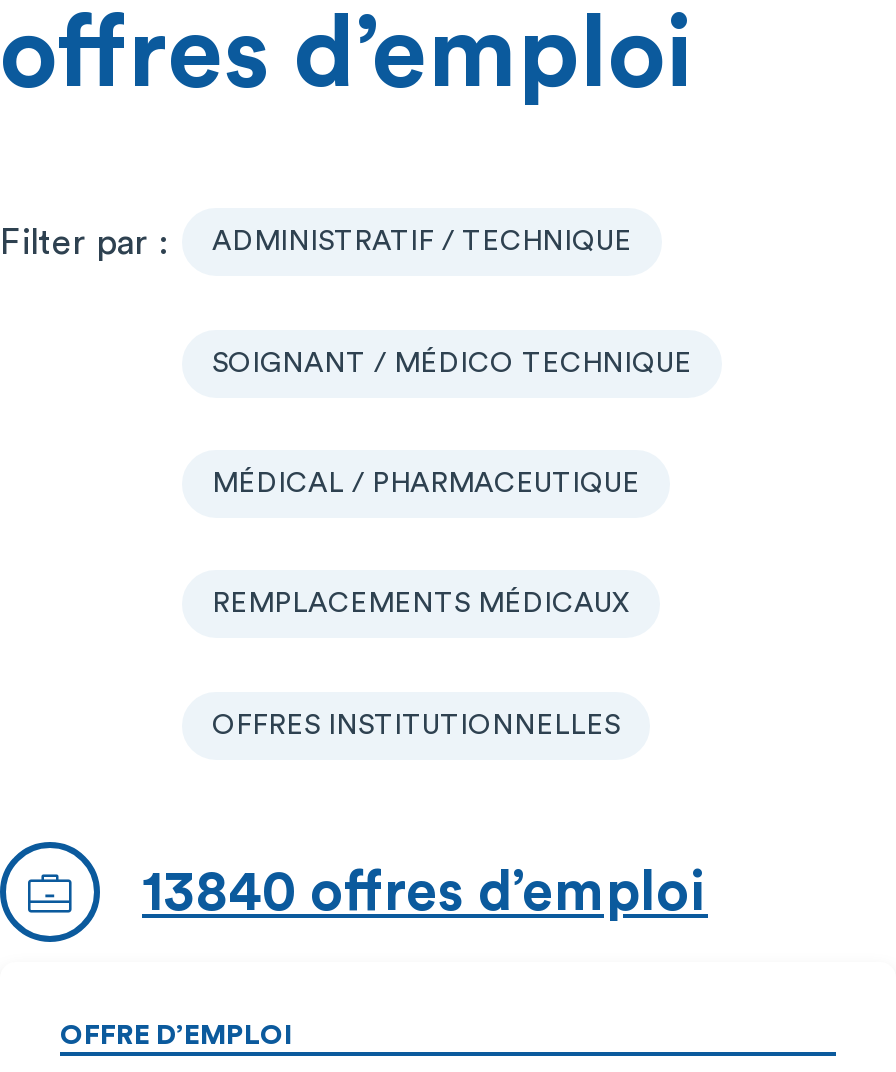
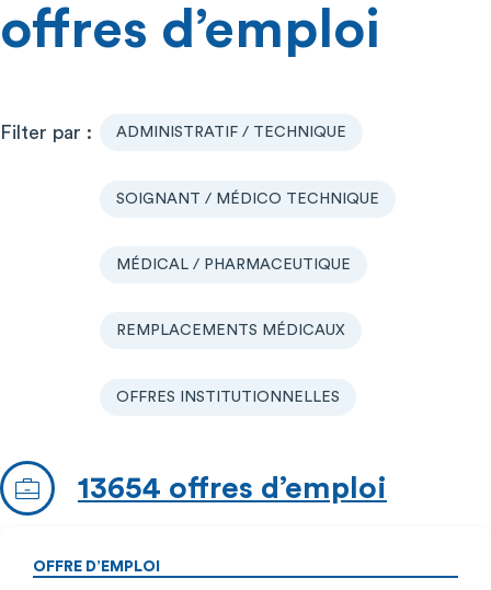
- 13840 offres d’emploi
+ 13654 offres d’emploi
